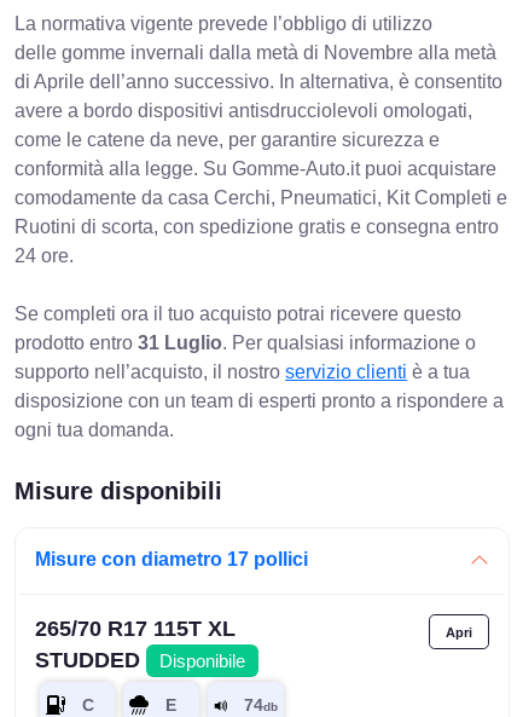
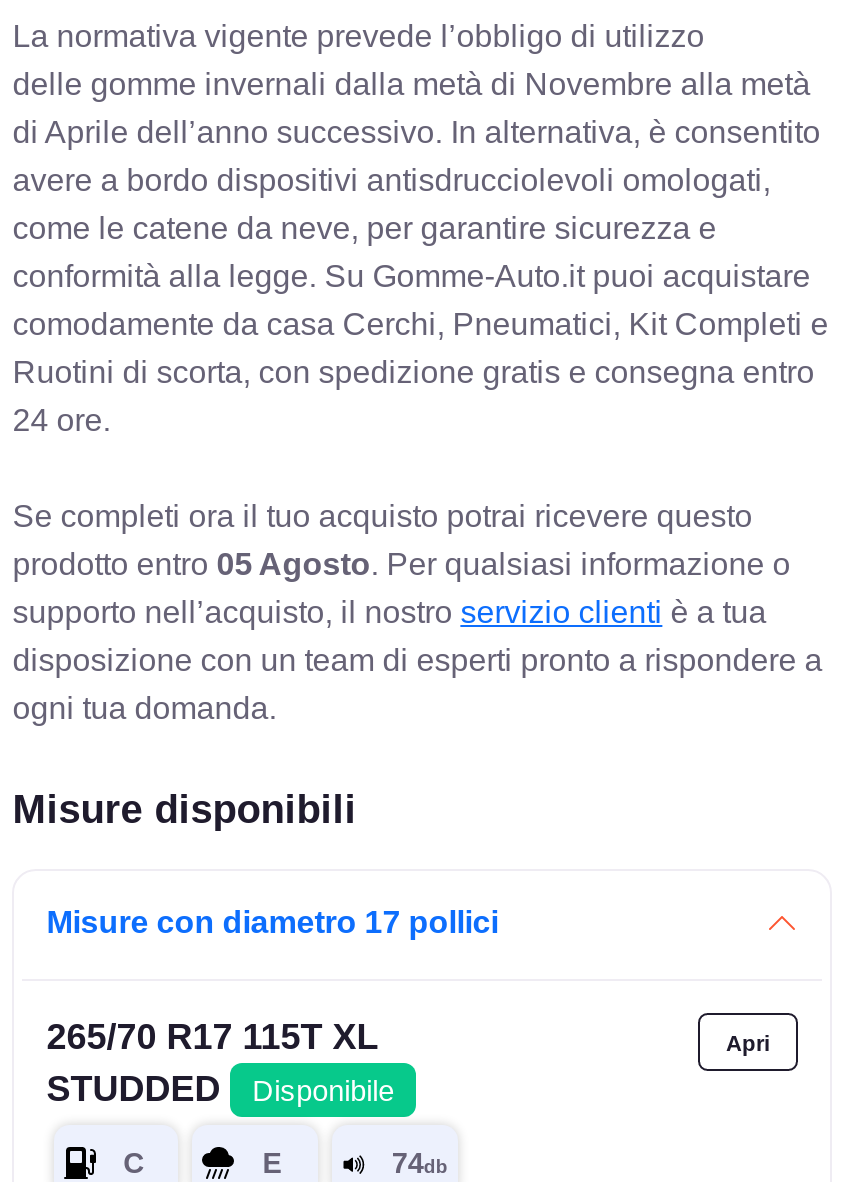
- prodotto entro 31 Luglio. Per qualsiasi informazione o
+ prodotto entro 05 Agosto. Per qualsiasi informazione o
